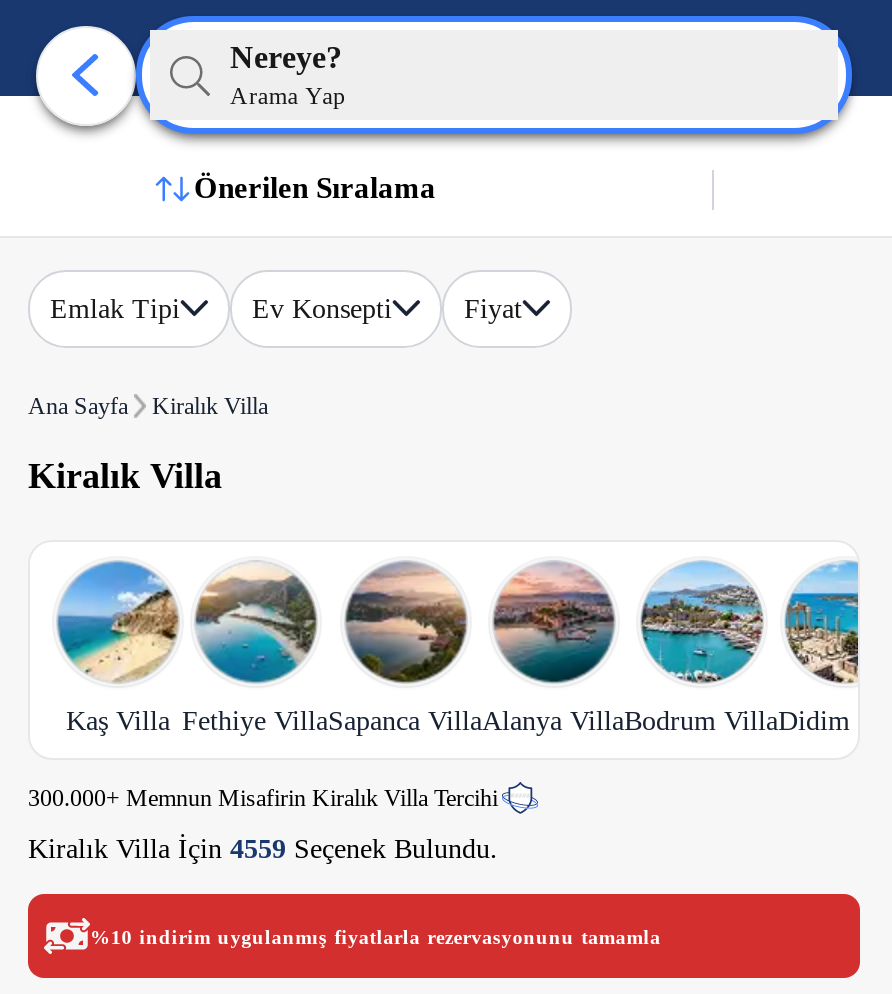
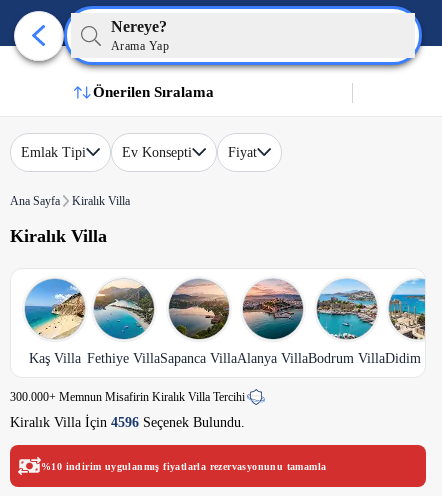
- Kiralık Villa İçin 4559 Seçenek Bulundu.
+ Kiralık Villa İçin 4596 Seçenek Bulundu.
